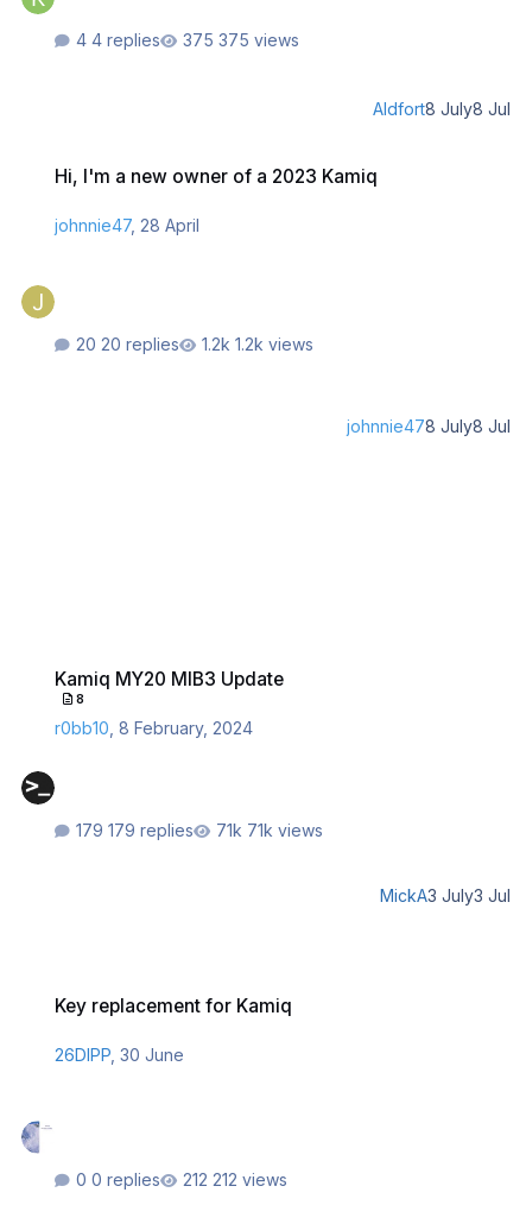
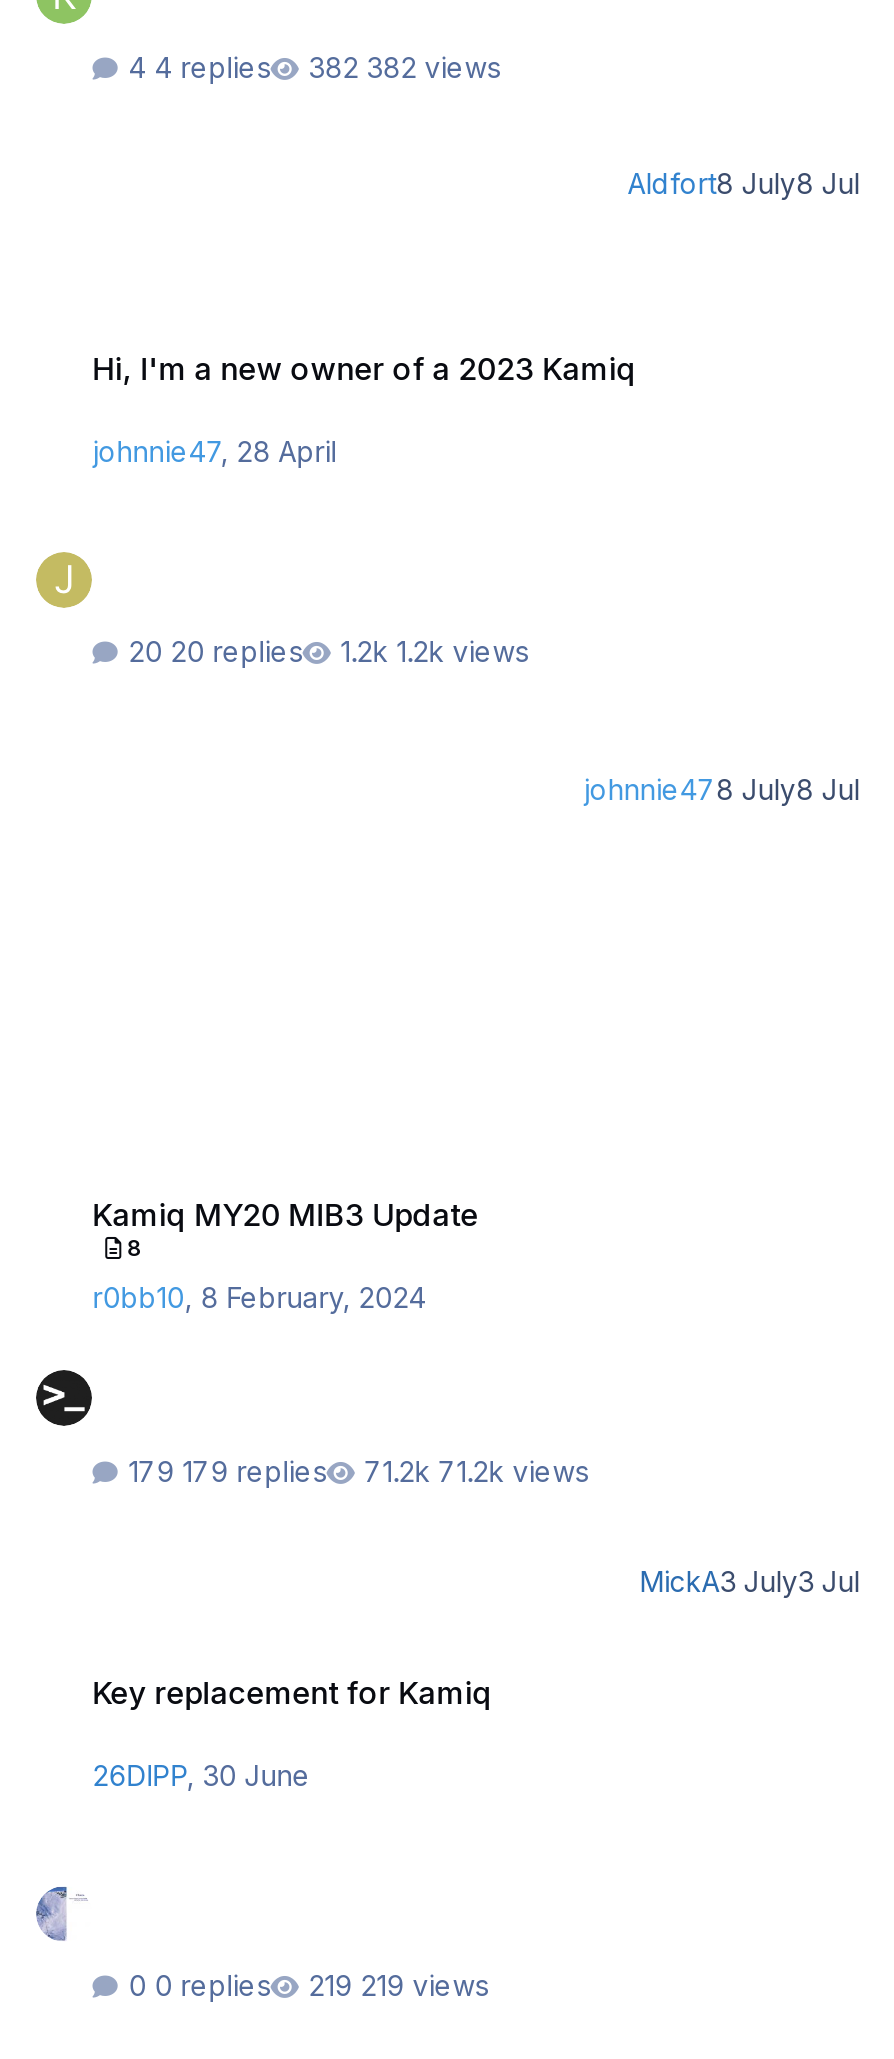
- 375 views
+ 382 views

moved down: Hi, I'm a new owner of a 2023 Kamiq | johnnie47, 28 April | 20 replies | ... | 179 replies | MickA3 July3 Jul

- 71k views
+ 71.2k views

- 212 views
+ 219 views
